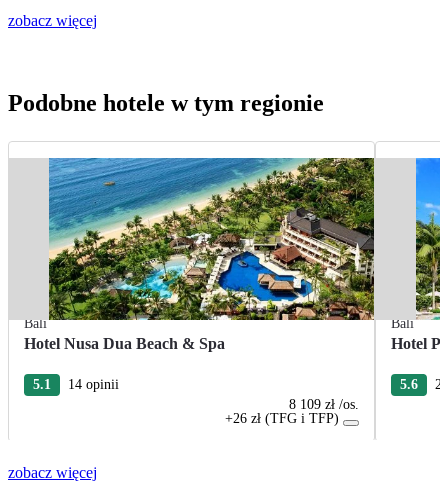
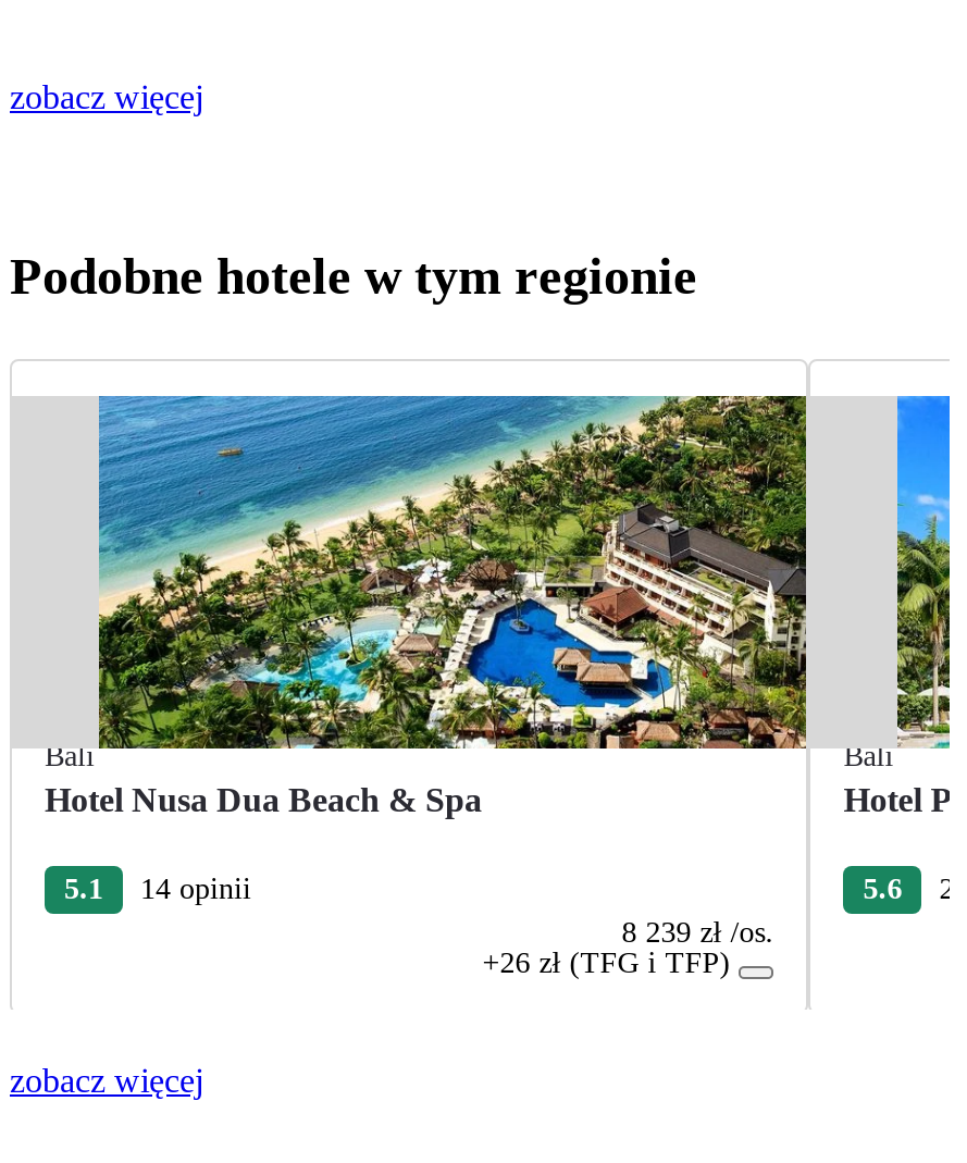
- 8 109 zł /os.
+ 8 239 zł /os.
